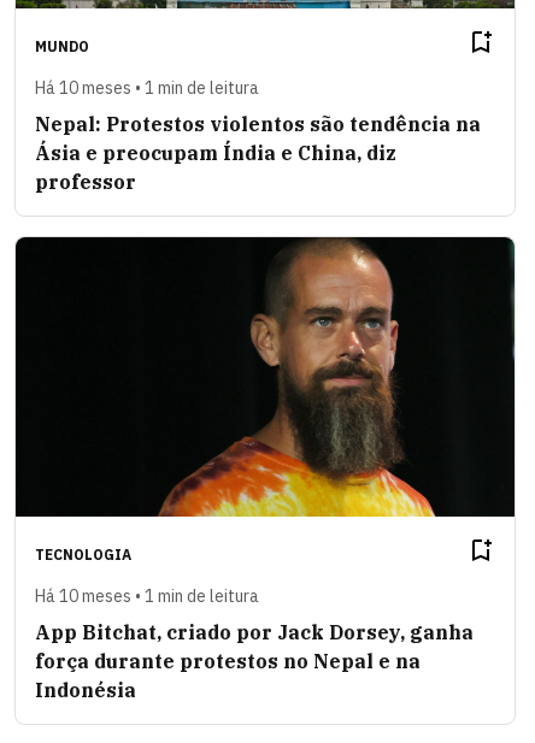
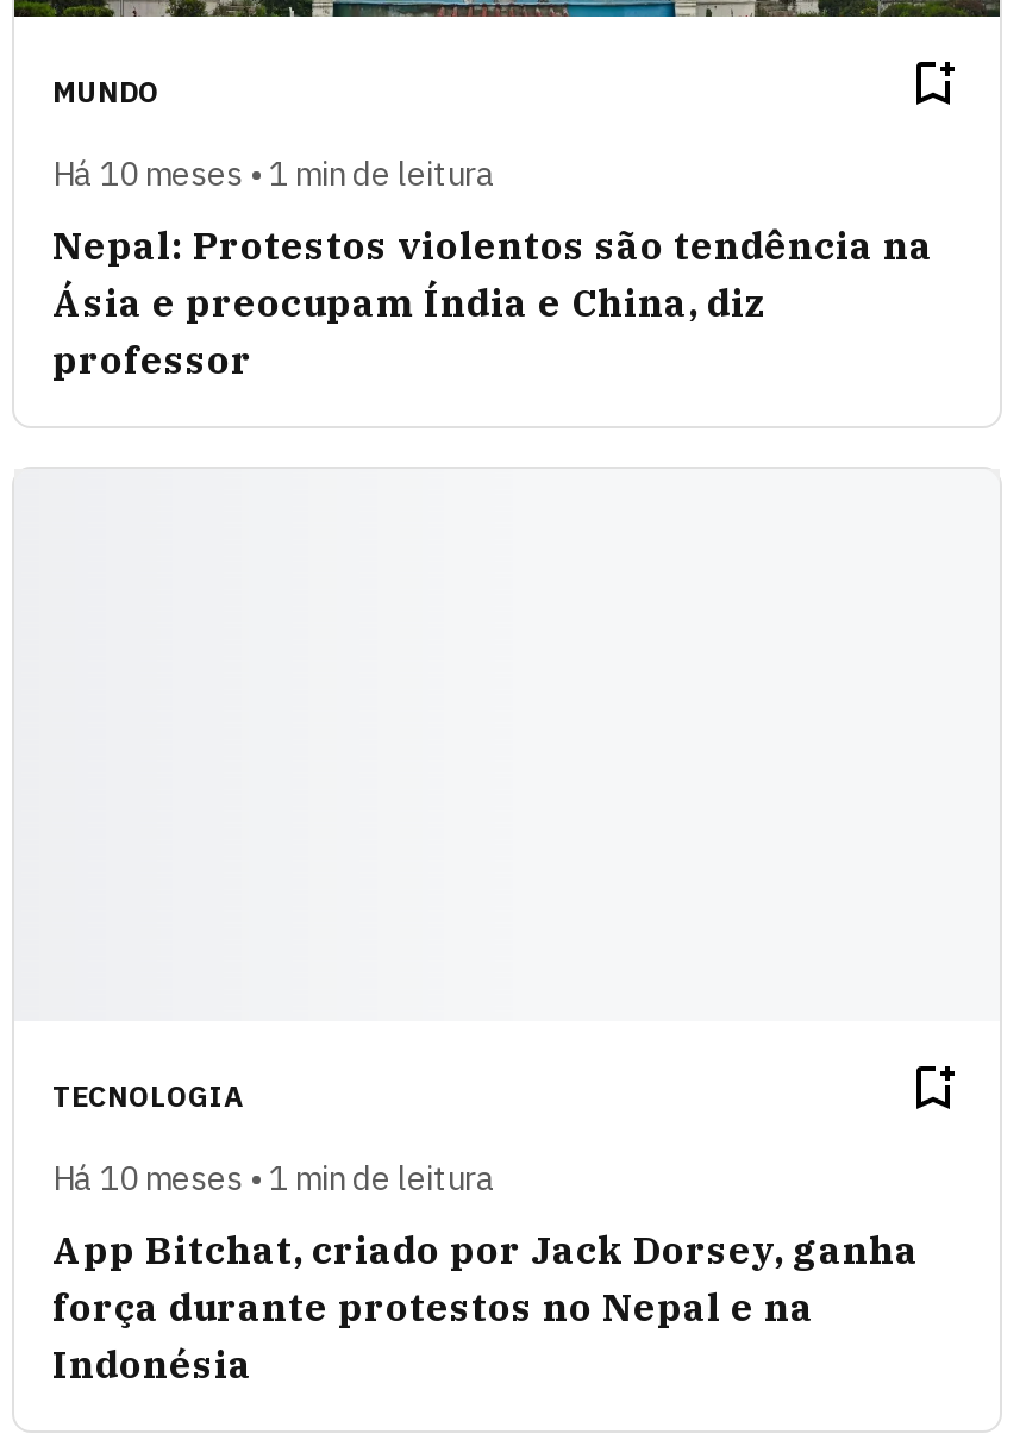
- [image]
